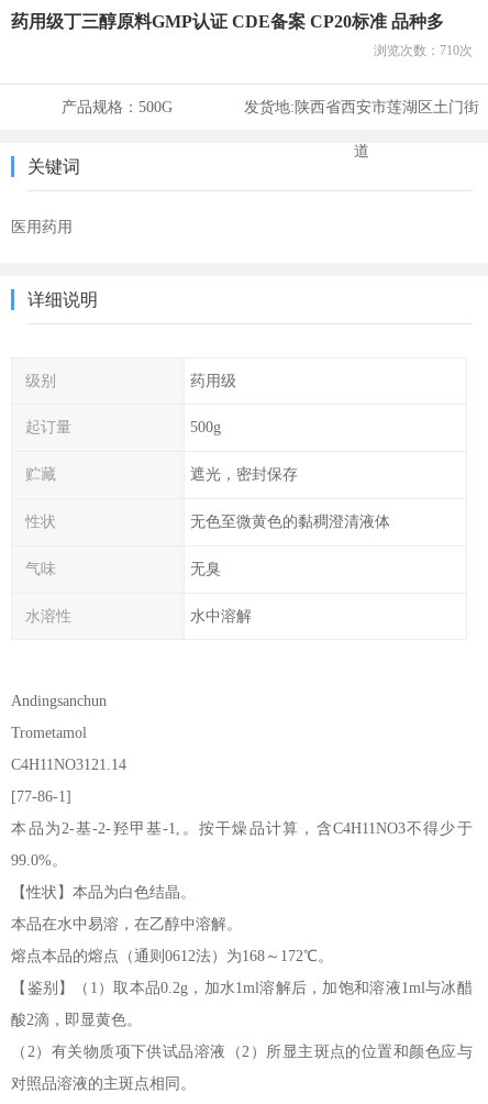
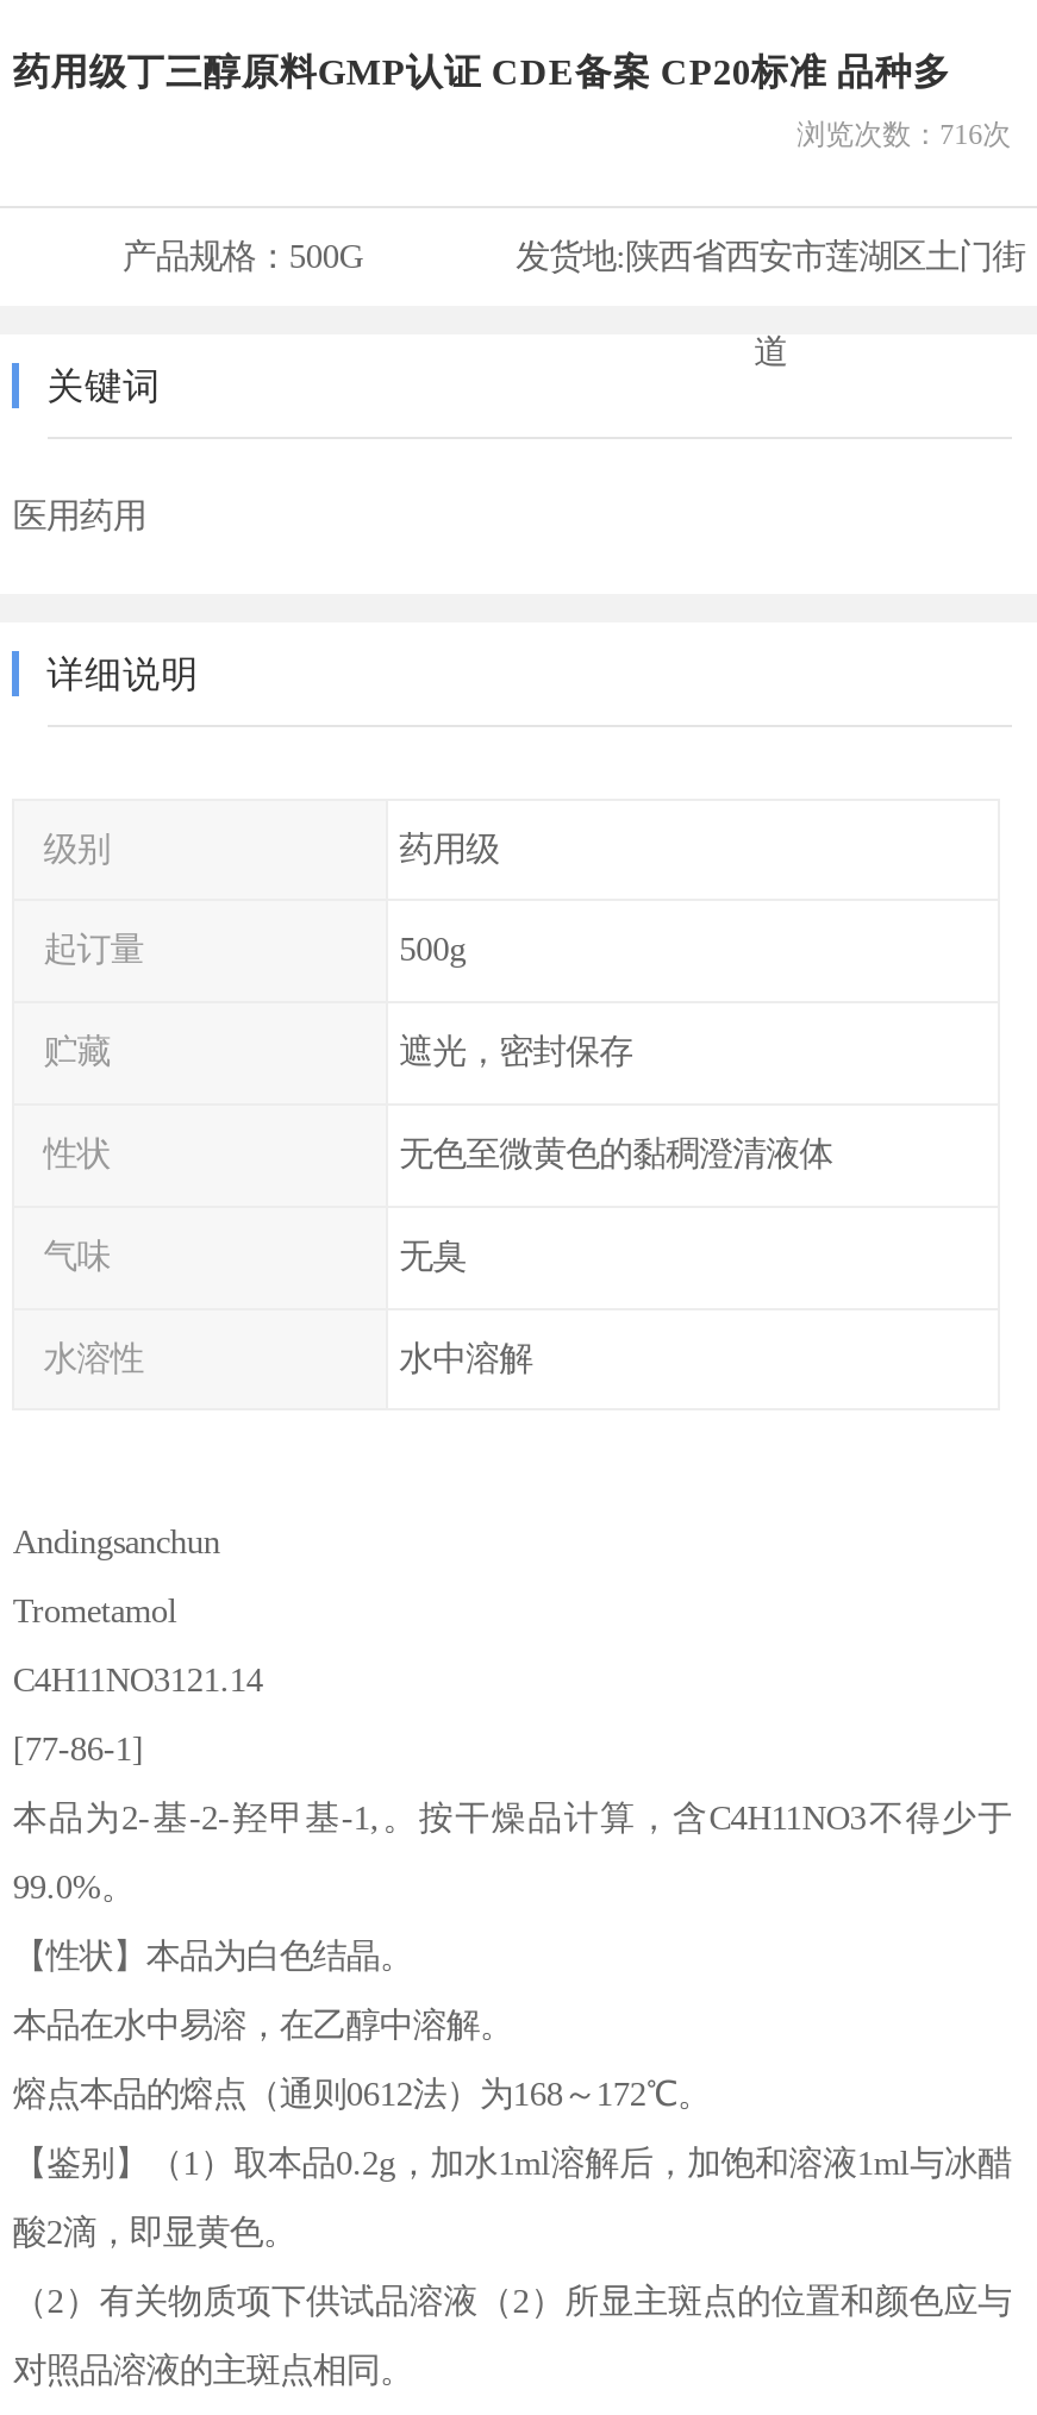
- 浏览次数：710次
+ 浏览次数：716次
